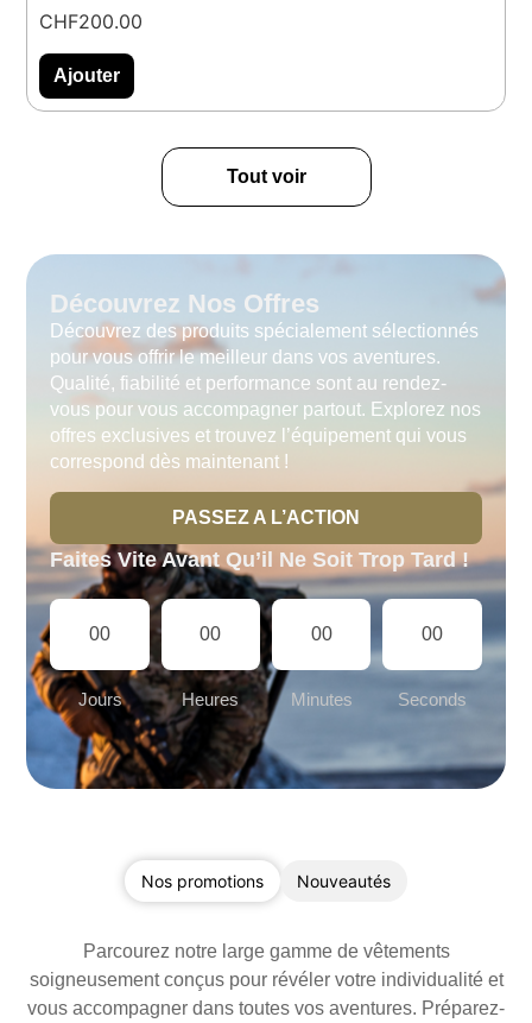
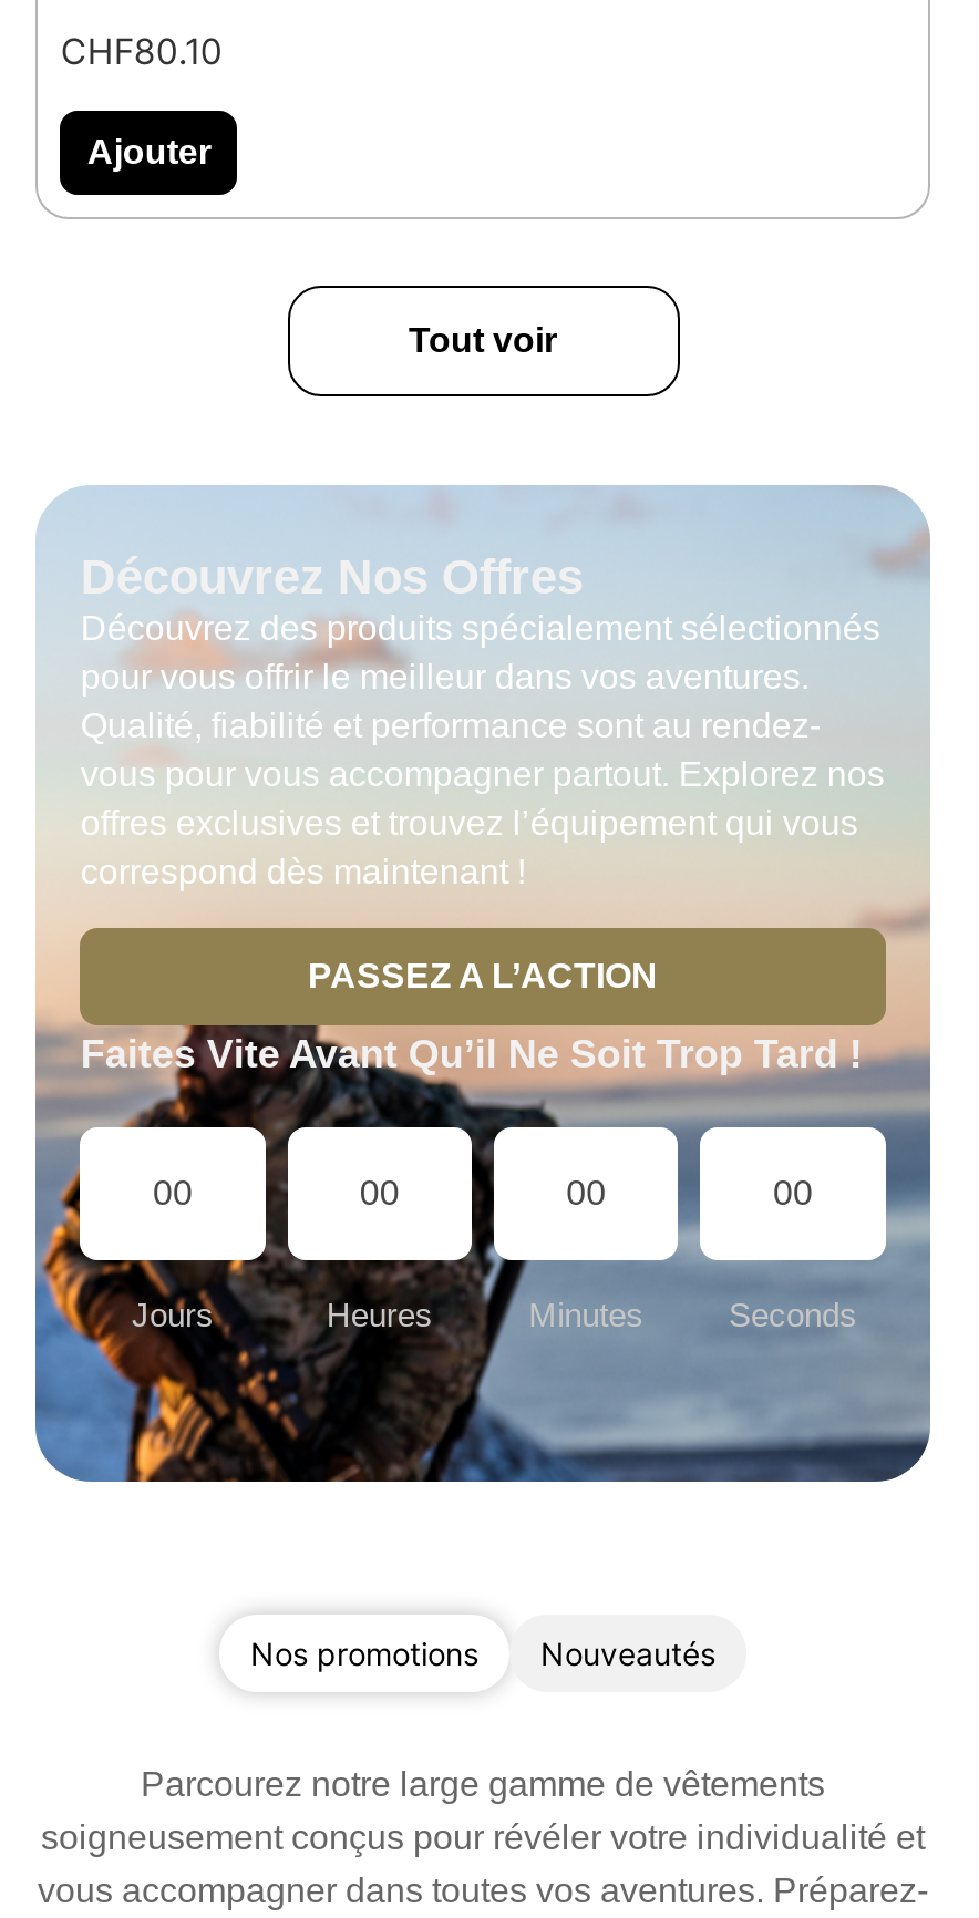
- CHF200.00
+ CHF80.10
